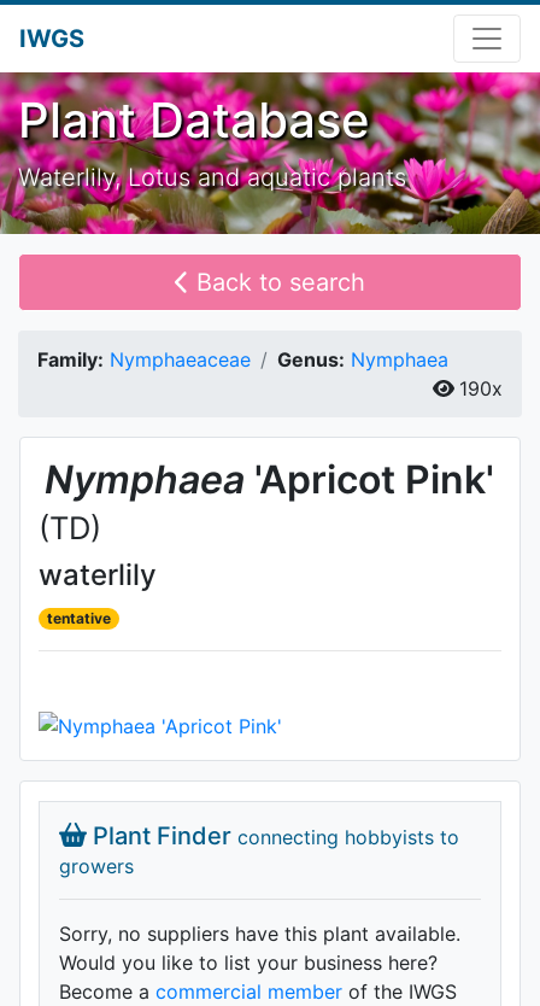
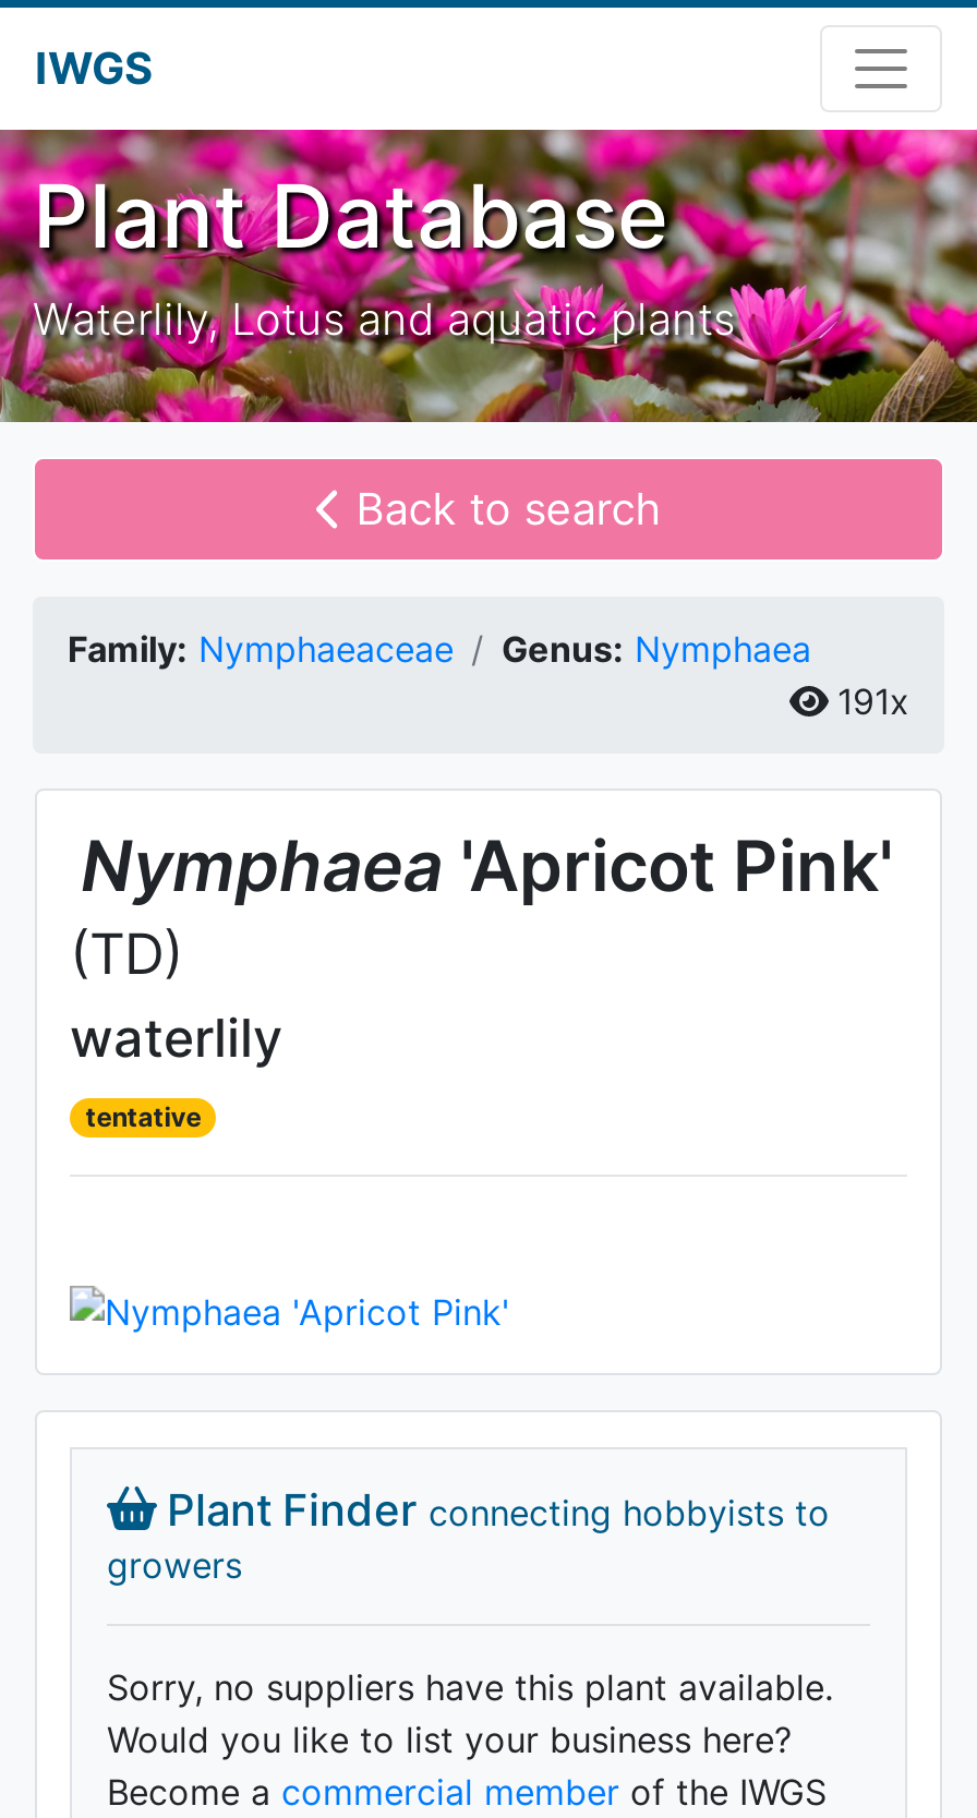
- 190x
+ 191x
